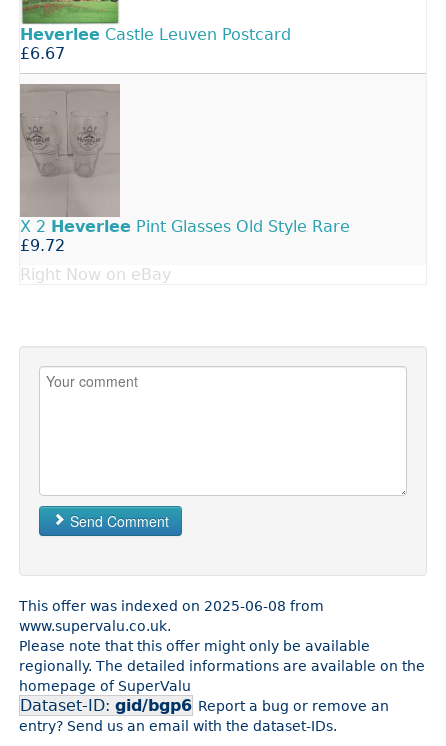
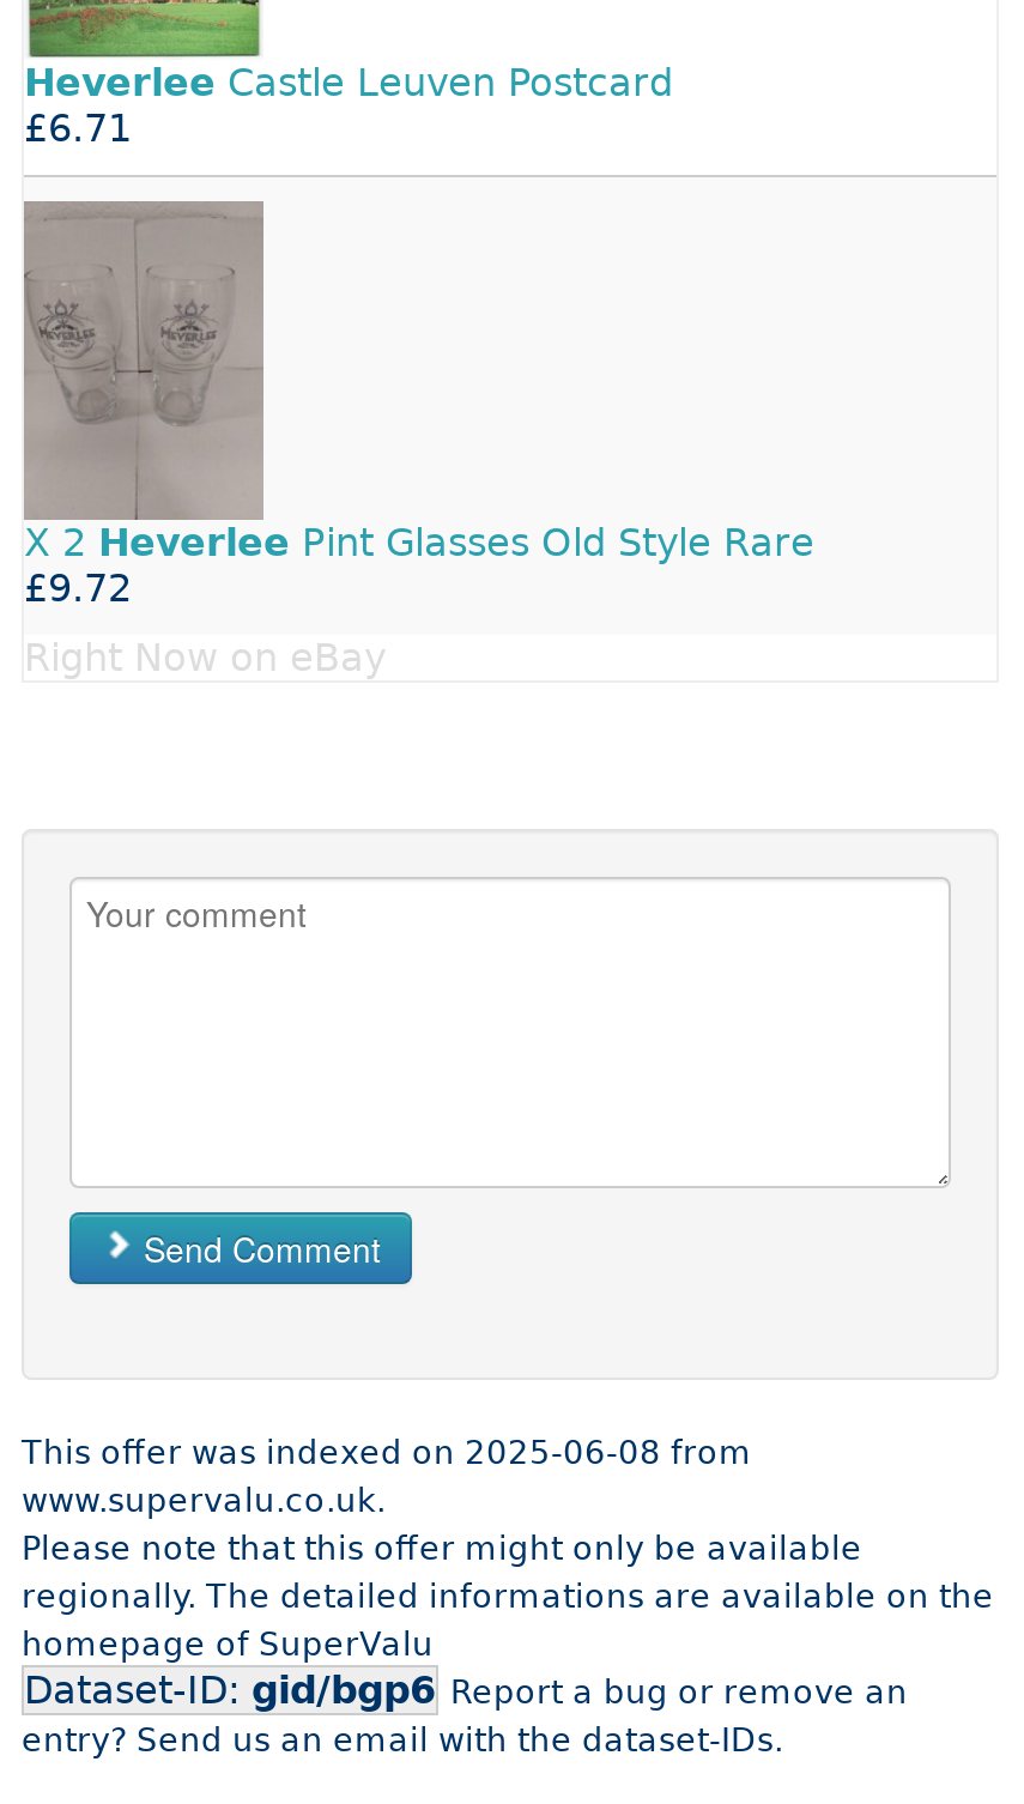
- £6.67
+ £6.71
